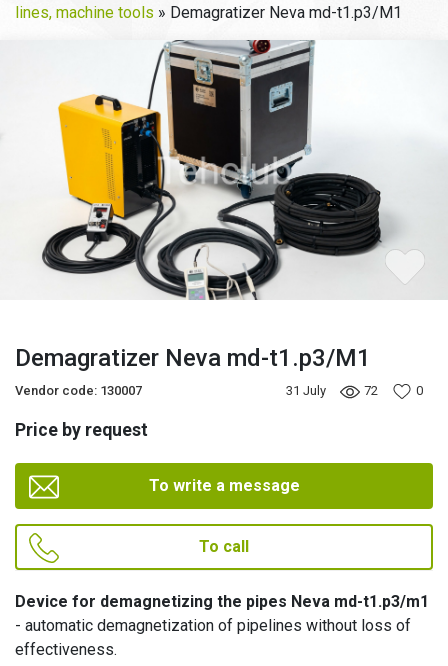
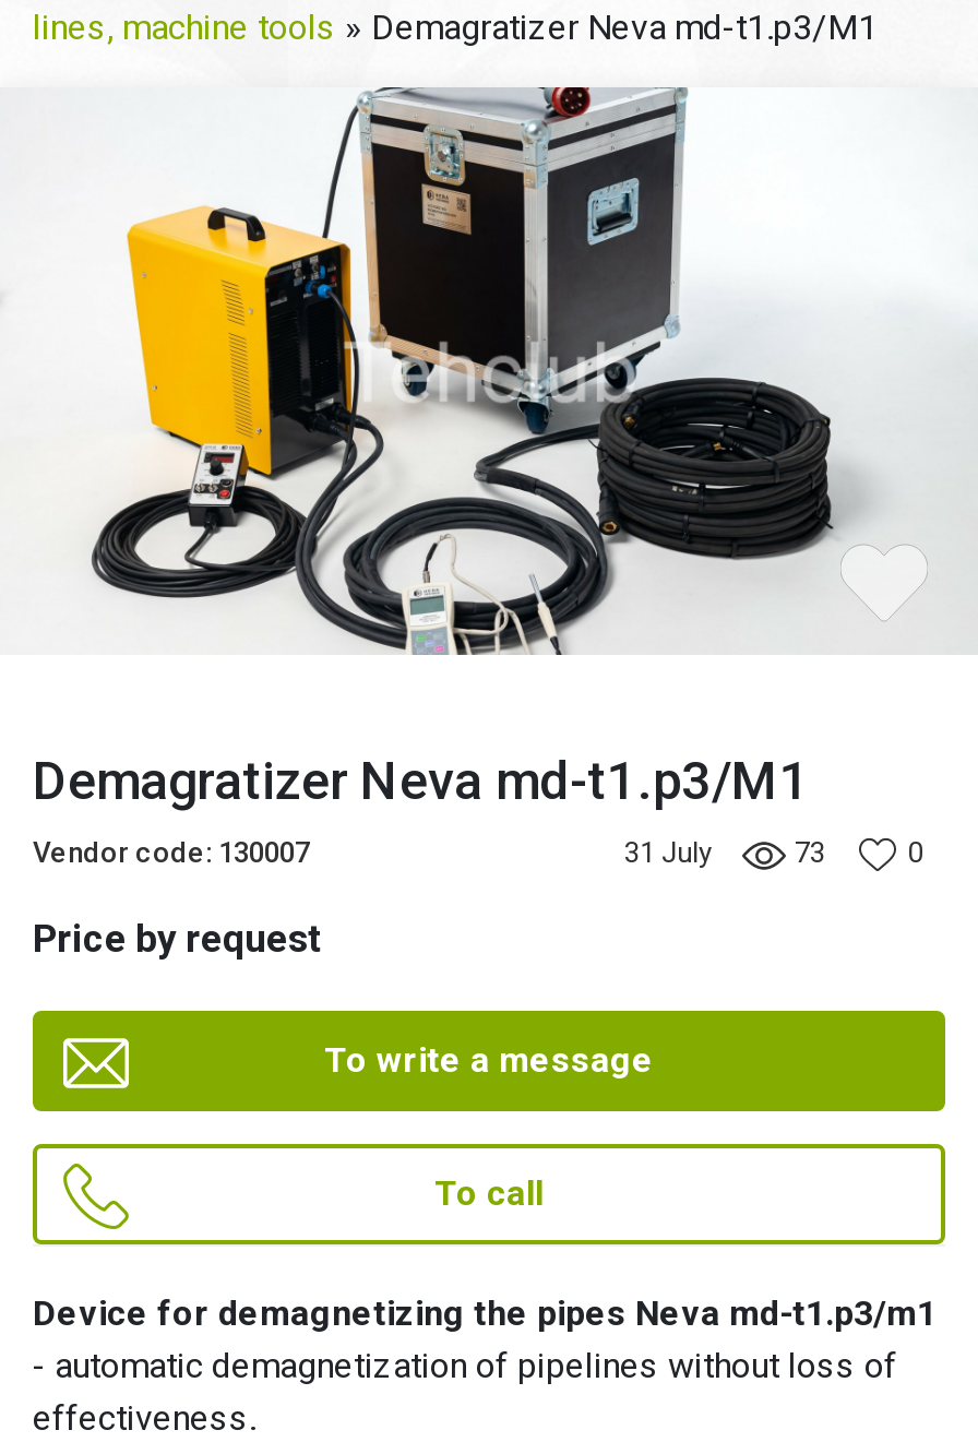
- 72
+ 73
